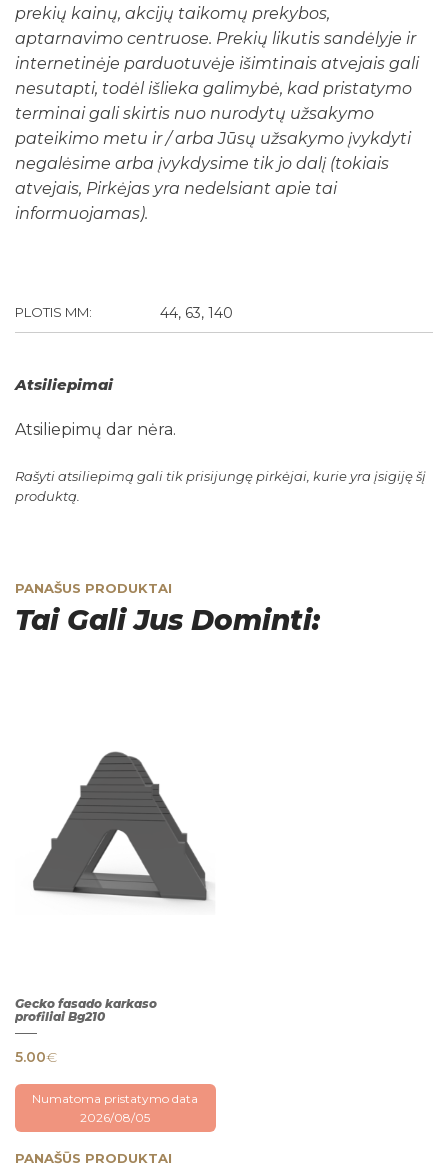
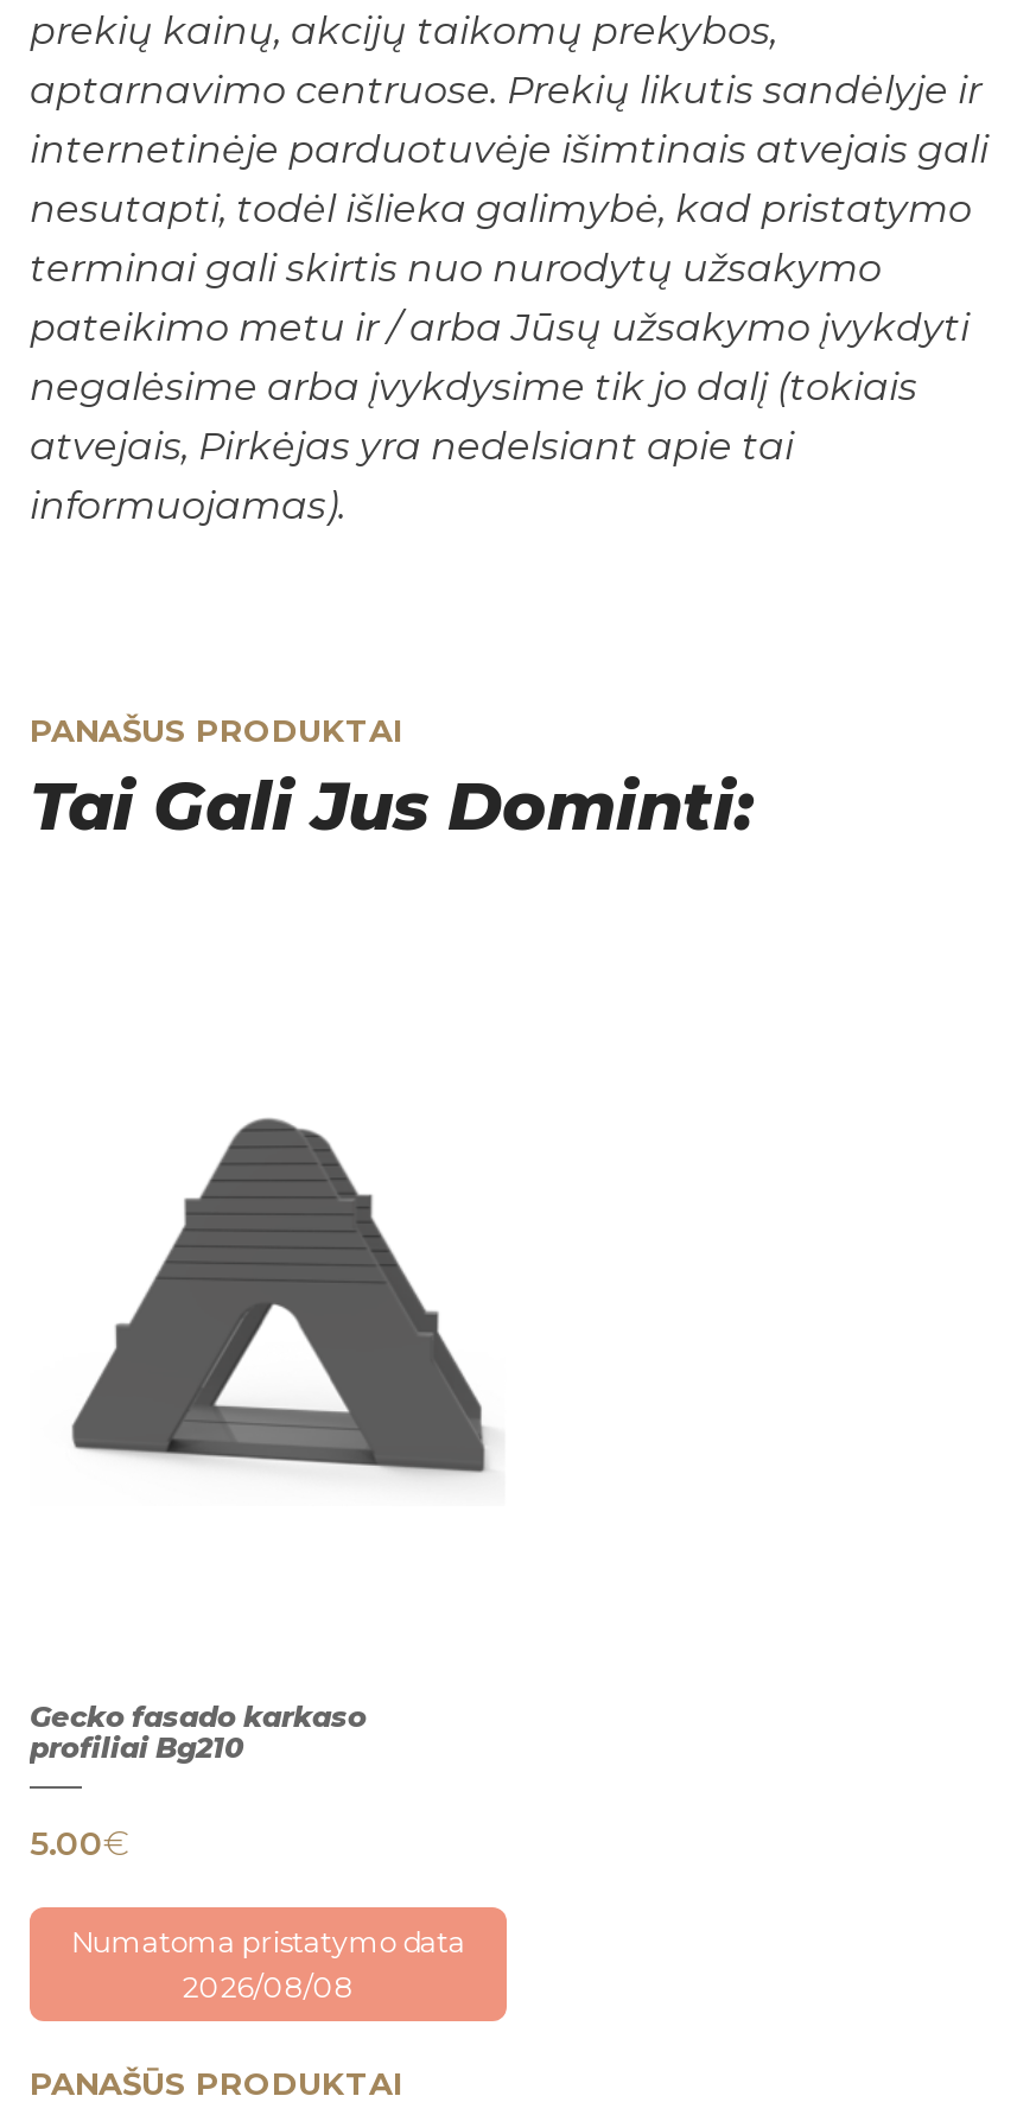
- PLOTIS MM:
- 44, 63, 140

- Atsiliepimai
- Atsiliepimų dar nėra.
- Rašyti atsiliepimą gali tik prisijungę pirkėjai, kurie yra įsigiję šį
- produktą.

- 2026/08/05
+ 2026/08/08
